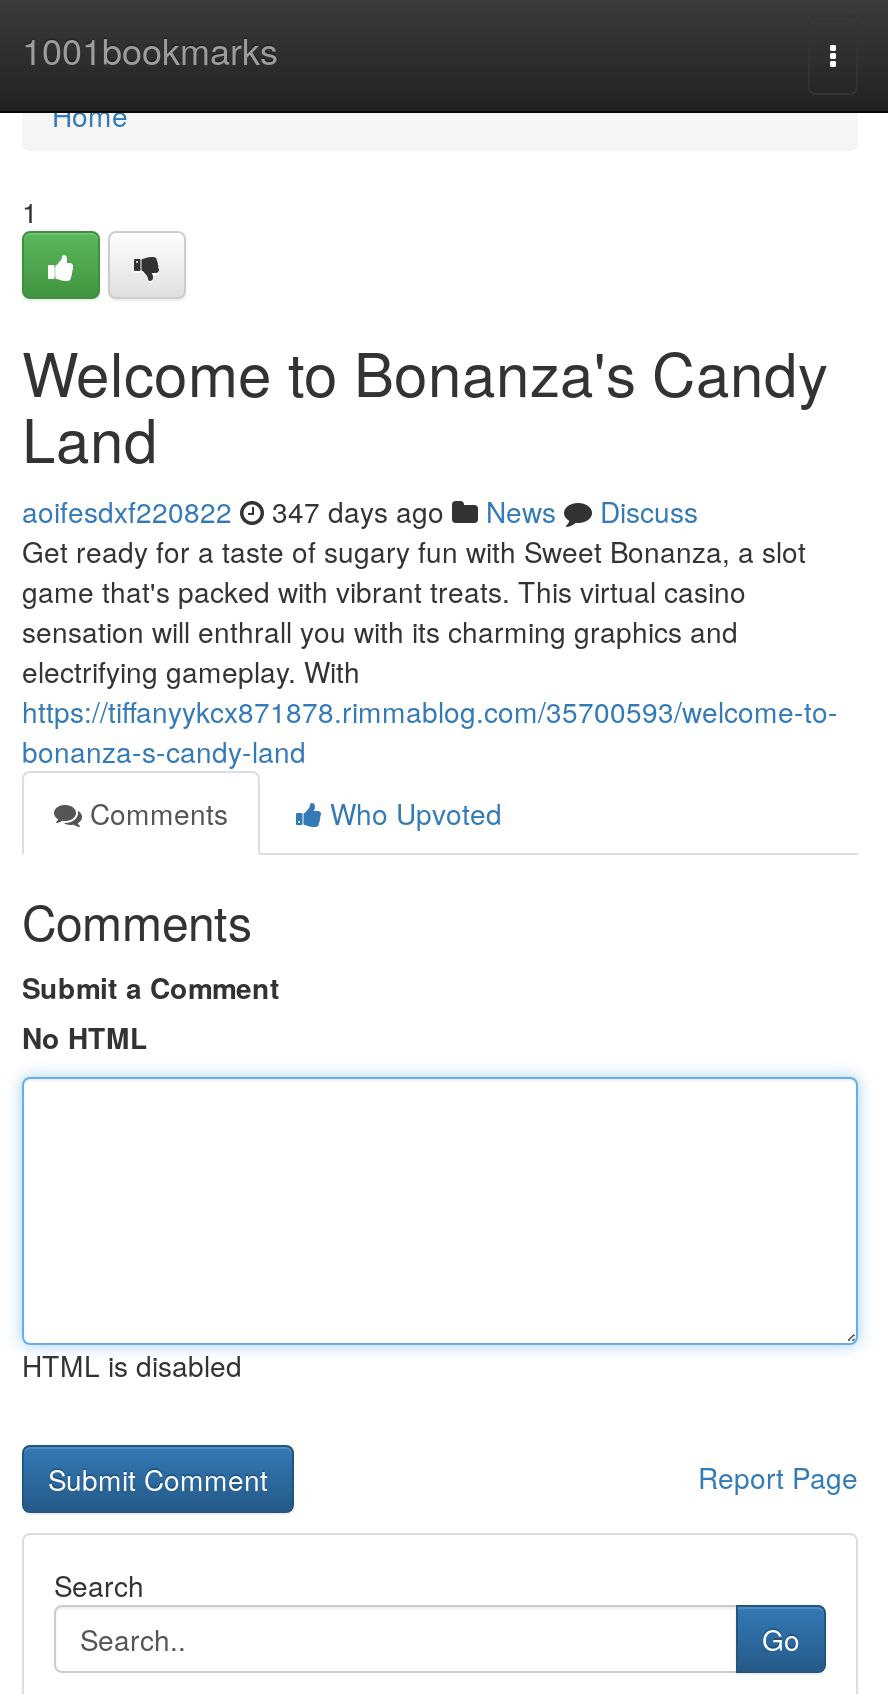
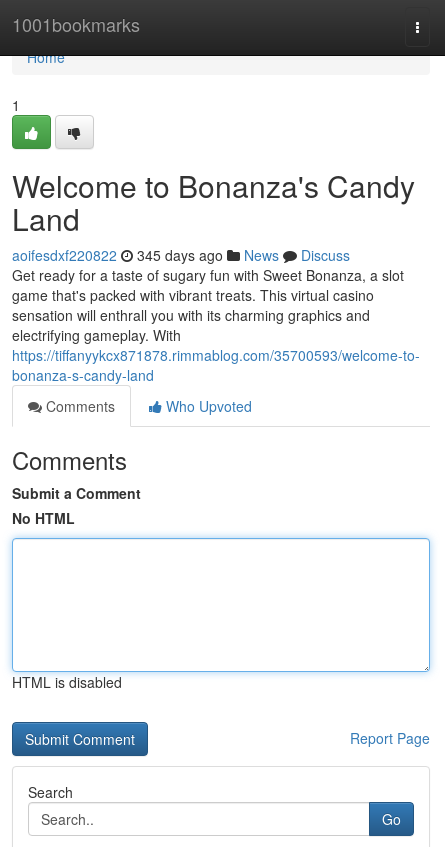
- aoifesdxf220822 347 days ago News Discuss
+ aoifesdxf220822 345 days ago News Discuss
